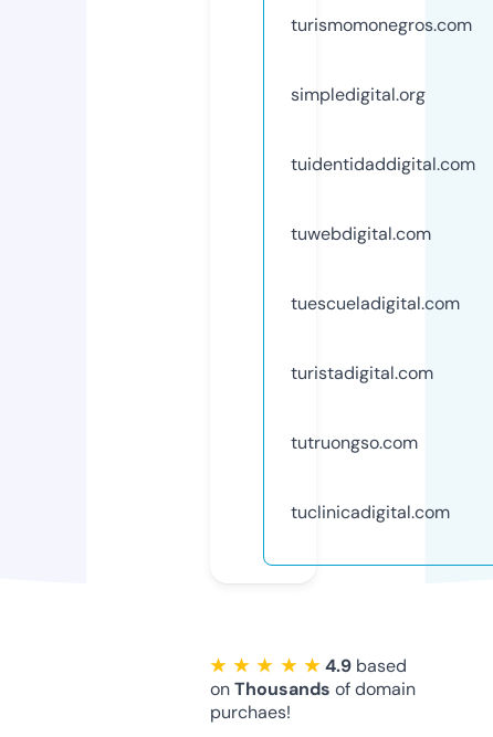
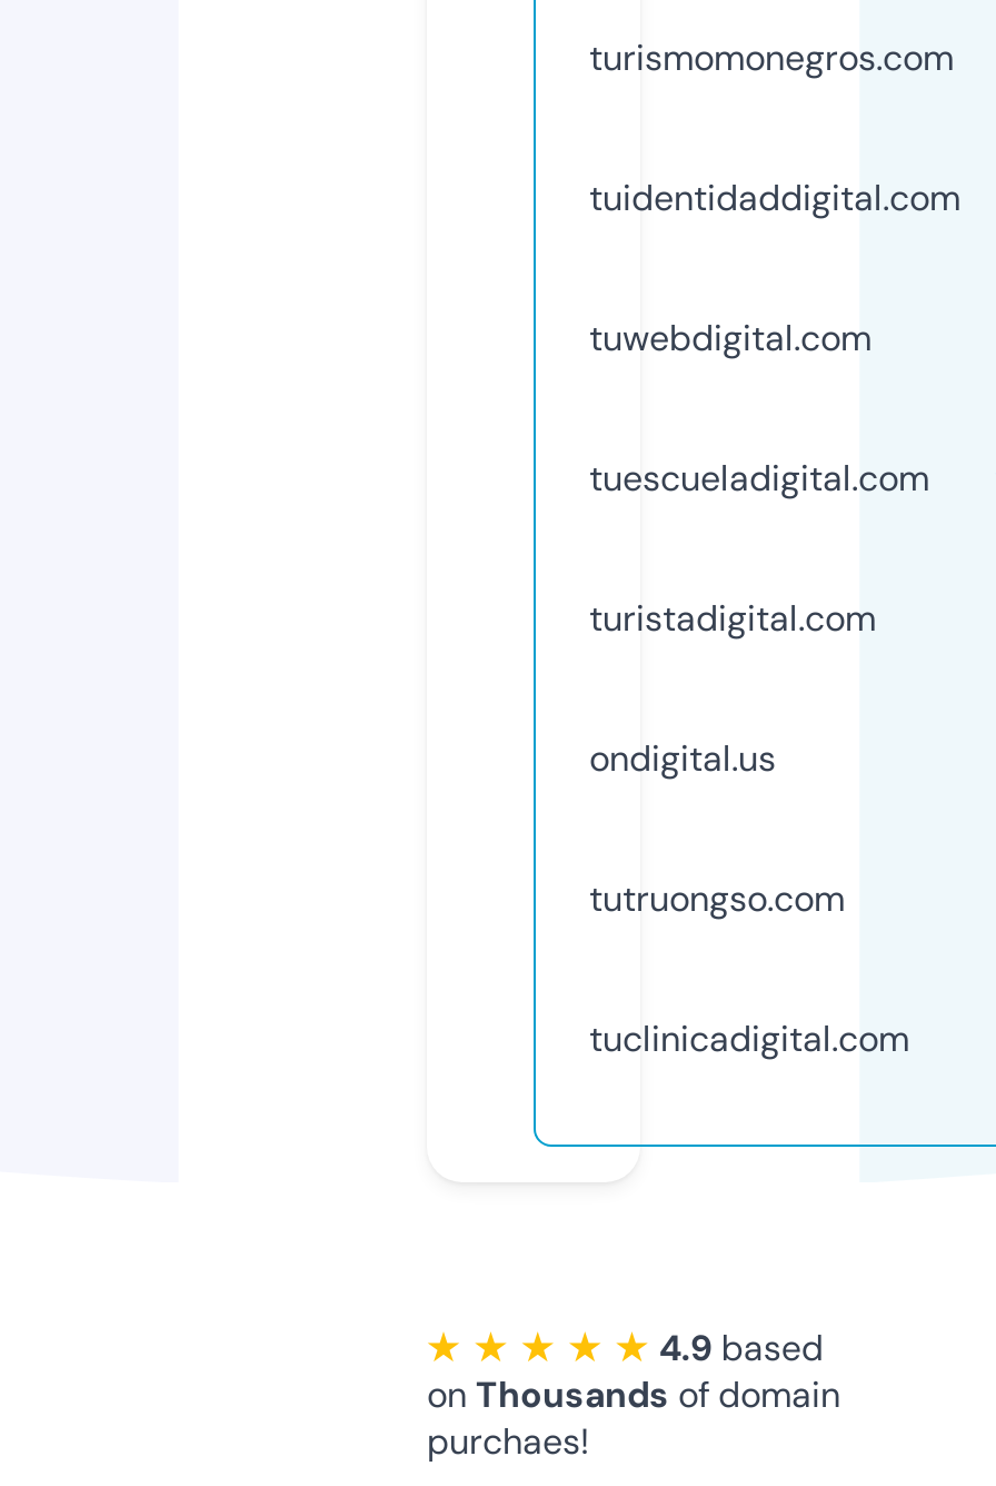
- simpledigital.org

moved up: tuidentidaddigital.com | tuwebdigital.com | tuescueladigital.com | turistadigital.com

+ ondigital.us
